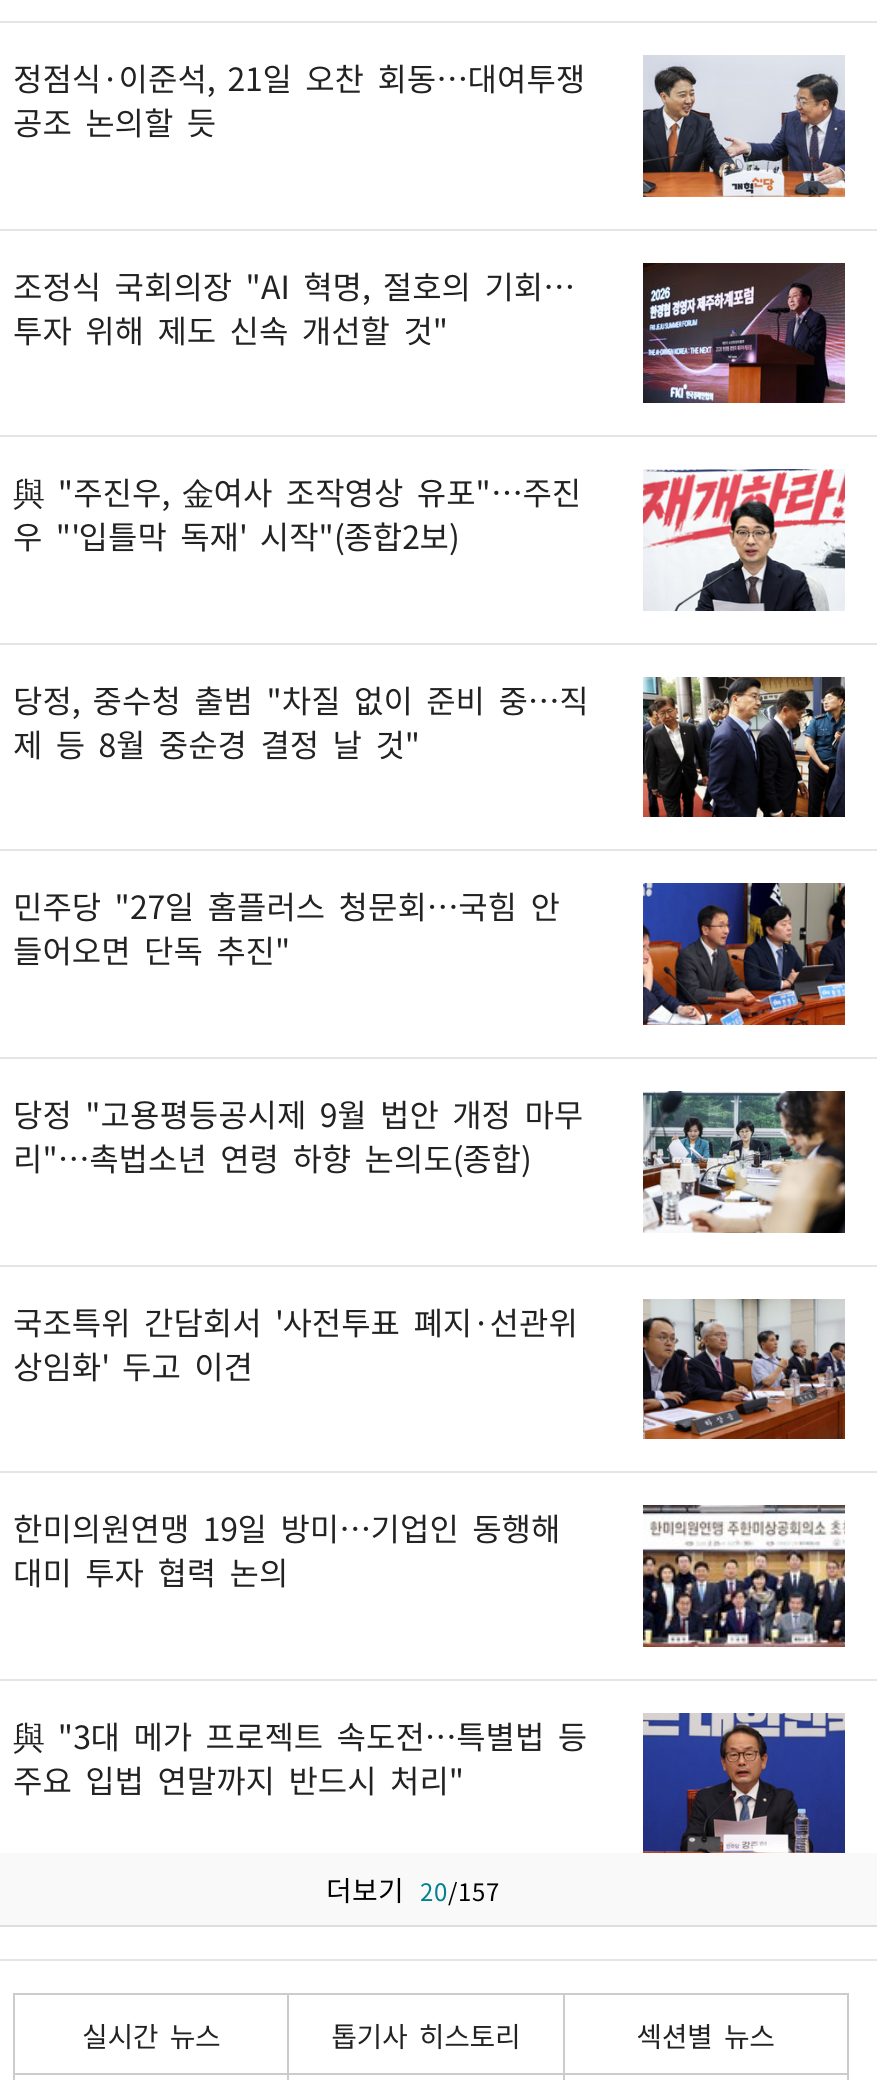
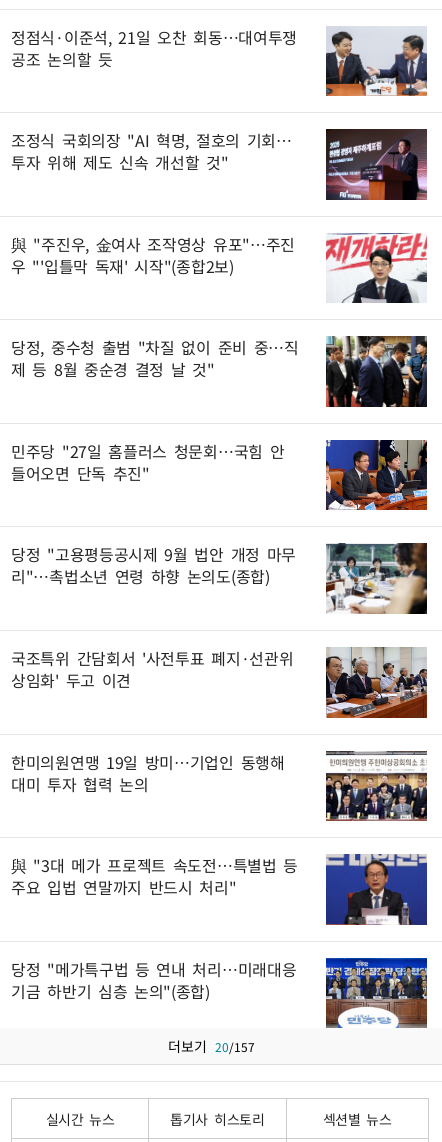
+ [image]
+ 당정 "메가특구법 등 연내 처리…미래대응
+ 기금 하반기 심층 논의"(종합)
